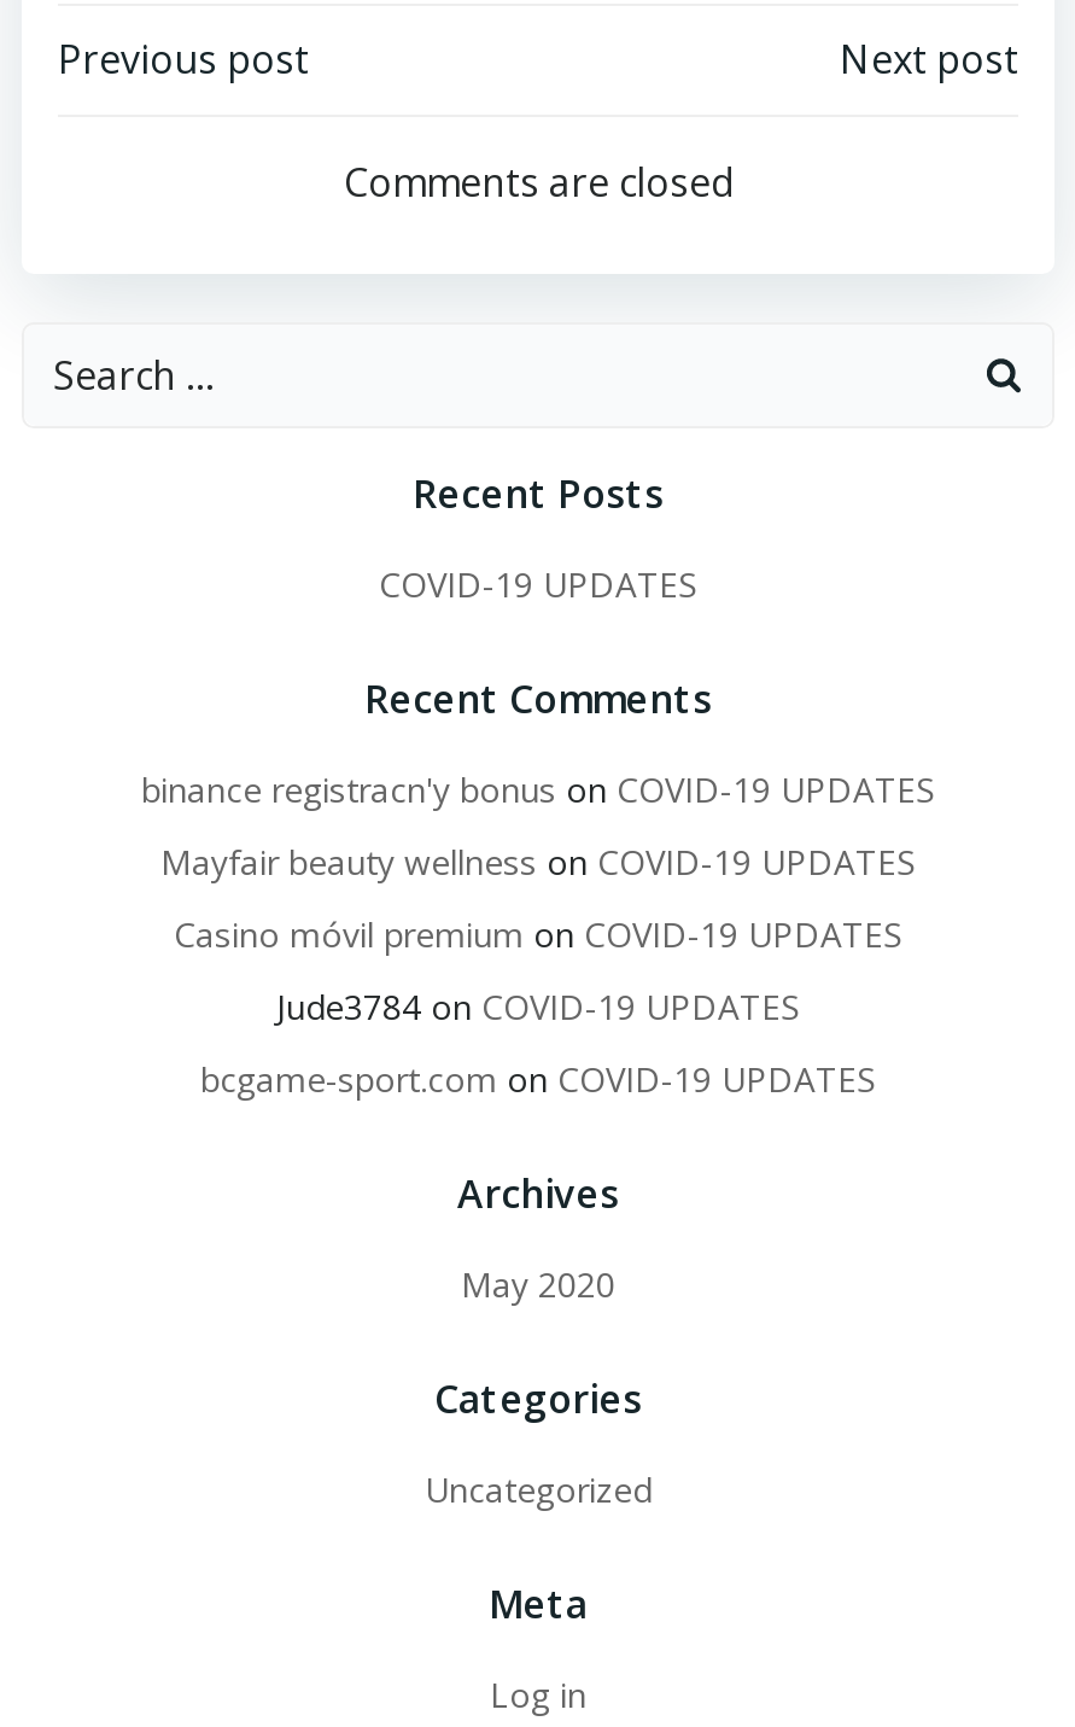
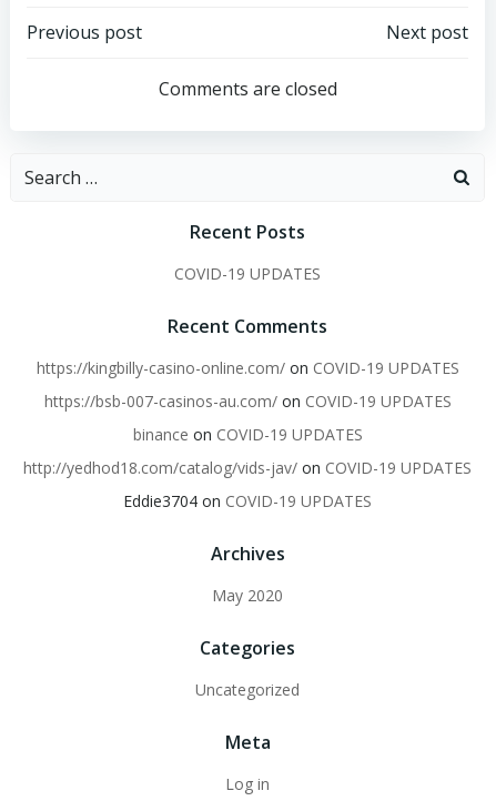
- binance registracn'y bonus on COVID-19 UPDATES
+ https://kingbilly-casino-online.com/ on COVID-19 UPDATES

- Mayfair beauty wellness on COVID-19 UPDATES
+ https://bsb-007-casinos-au.com/ on COVID-19 UPDATES

- Casino móvil premium on COVID-19 UPDATES
+ binance on COVID-19 UPDATES

- Jude3784 on COVID-19 UPDATES
+ http://yedhod18.com/catalog/vids-jav/ on COVID-19 UPDATES

- bcgame-sport.com on COVID-19 UPDATES
+ Eddie3704 on COVID-19 UPDATES
